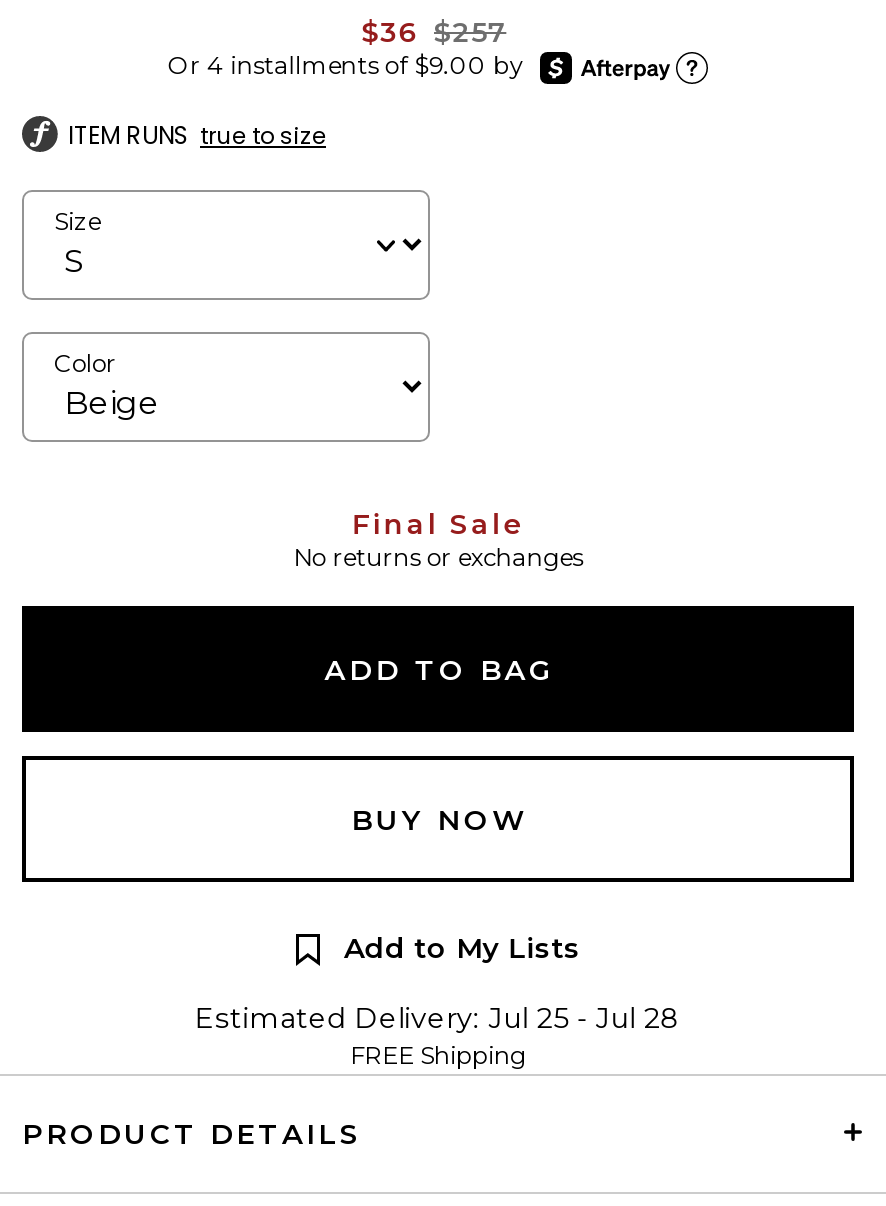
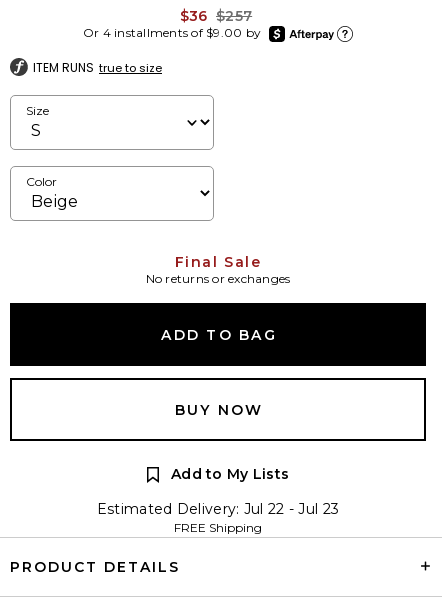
- Estimated Delivery: Jul 25 - Jul 28
+ Estimated Delivery: Jul 22 - Jul 23
